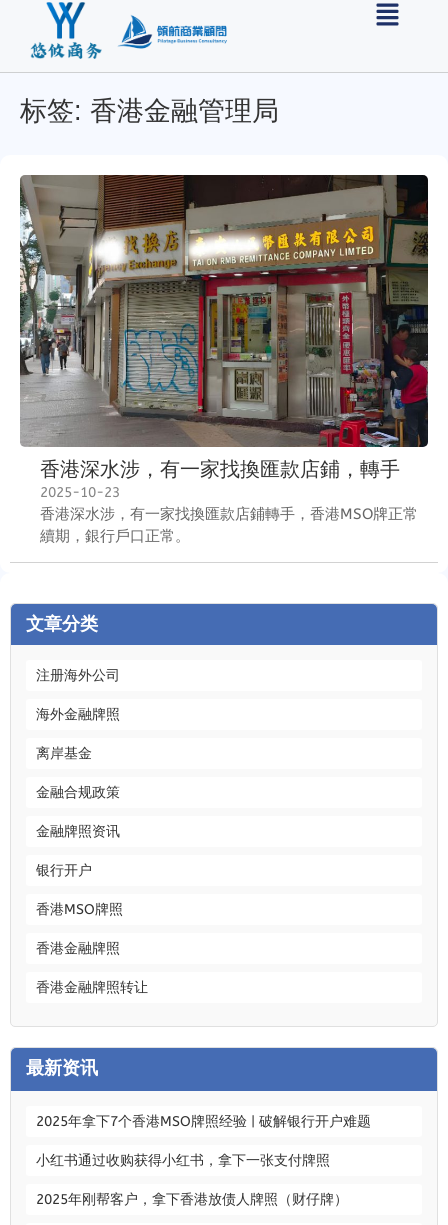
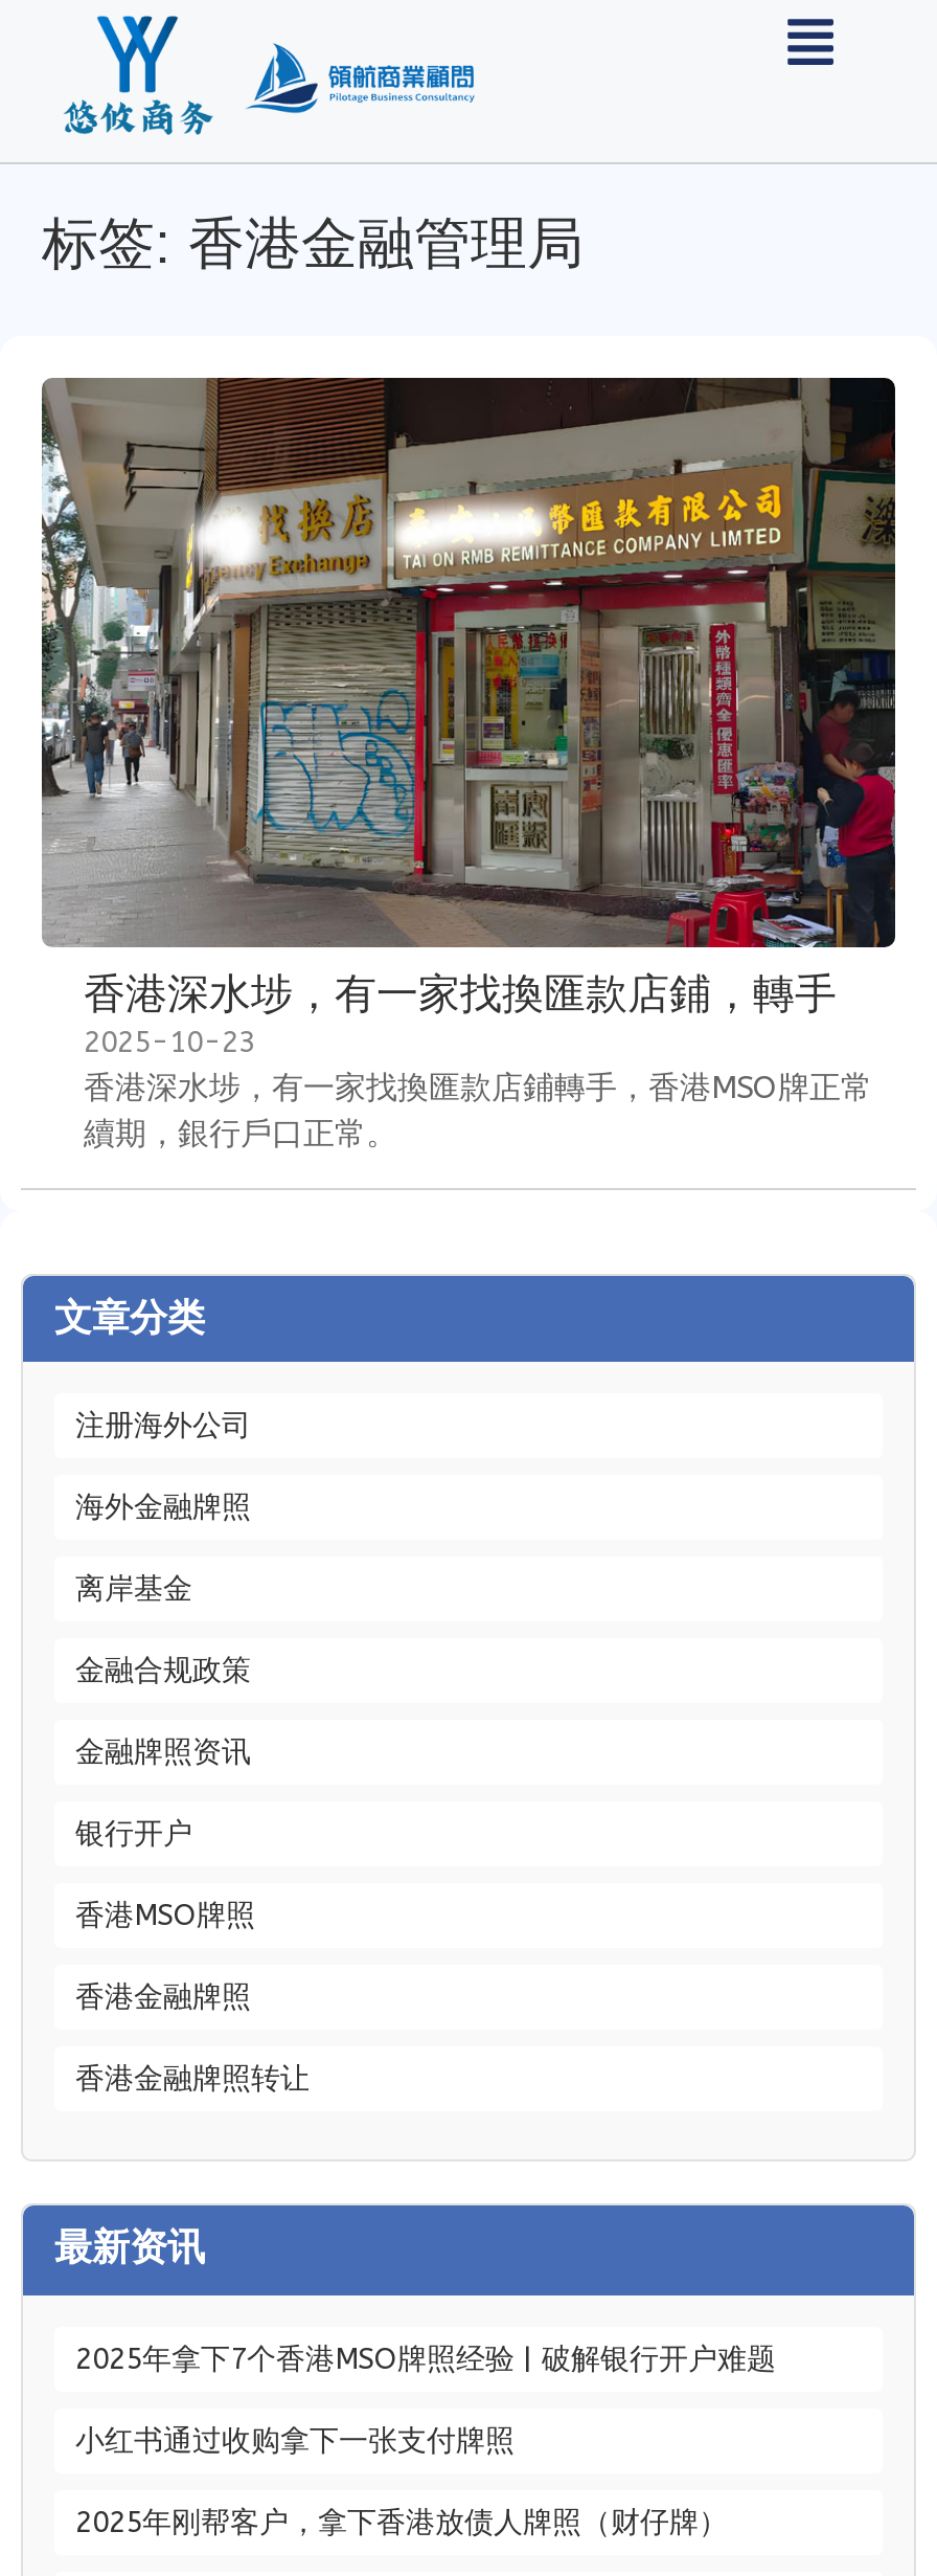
- 香港深水涉，有一家找換匯款店鋪，轉手
+ 香港深水埗，有一家找換匯款店鋪，轉手

- 香港深水涉，有一家找換匯款店鋪轉手，香港MSO牌正常
+ 香港深水埗，有一家找換匯款店鋪轉手，香港MSO牌正常

- 小红书通过收购获得小红书，拿下一张支付牌照
+ 小红书通过收购拿下一张支付牌照
